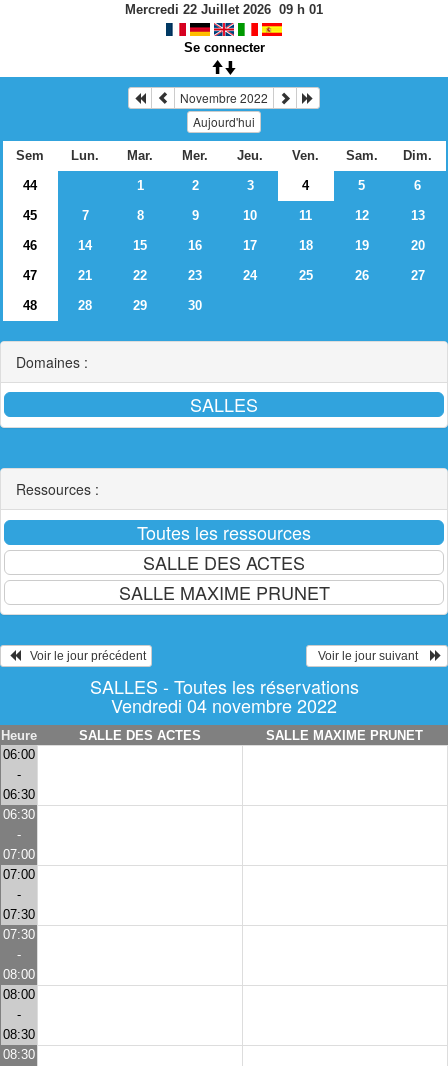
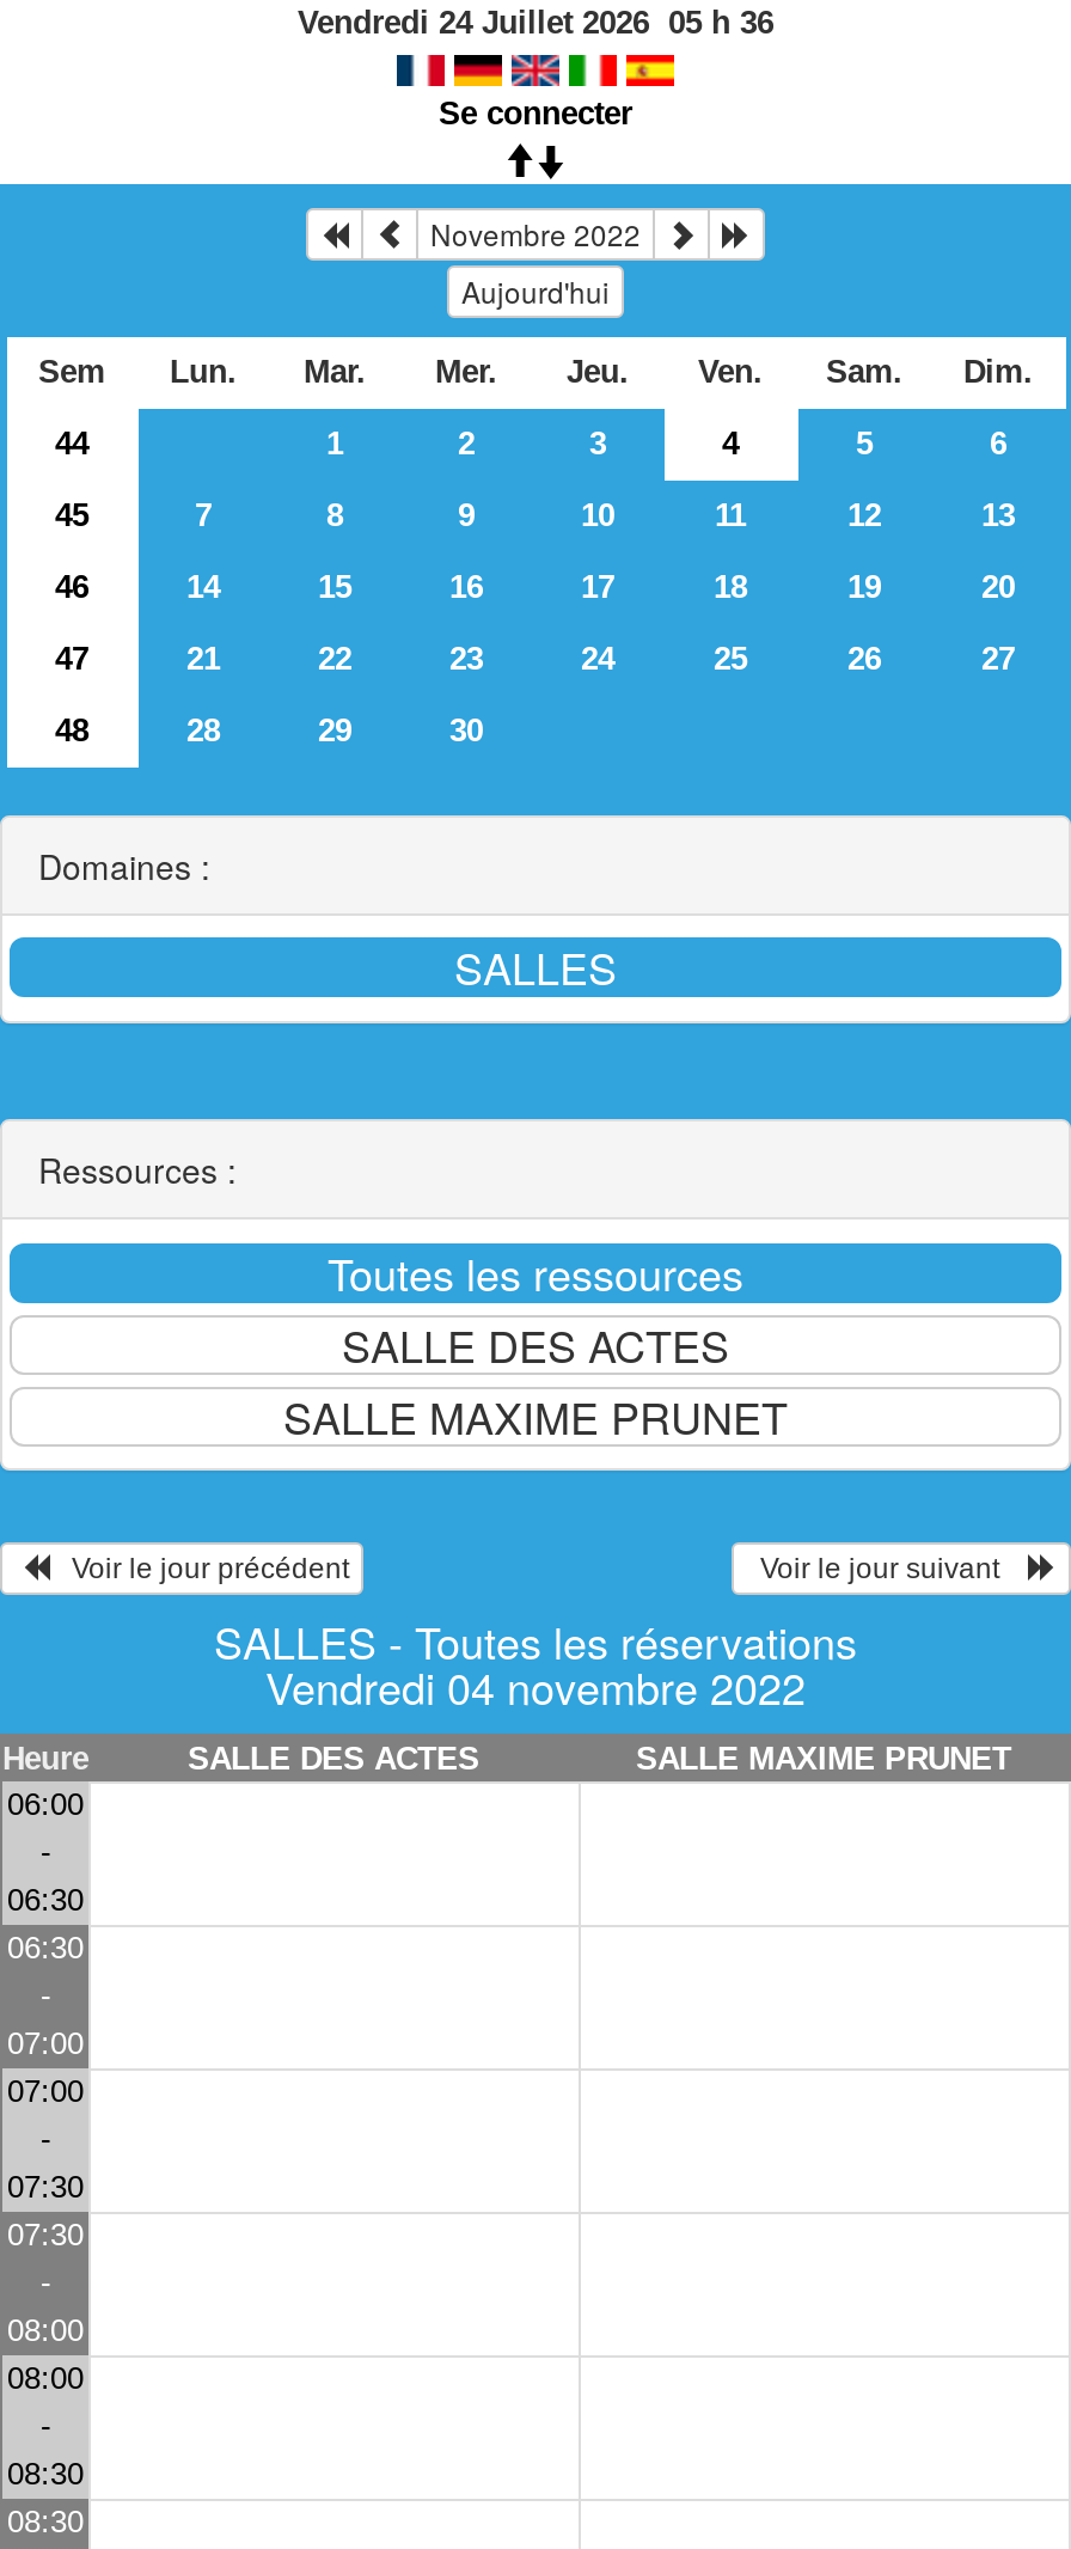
- Mercredi 22 Juillet 2026 09 h 01
+ Vendredi 24 Juillet 2026 05 h 36
